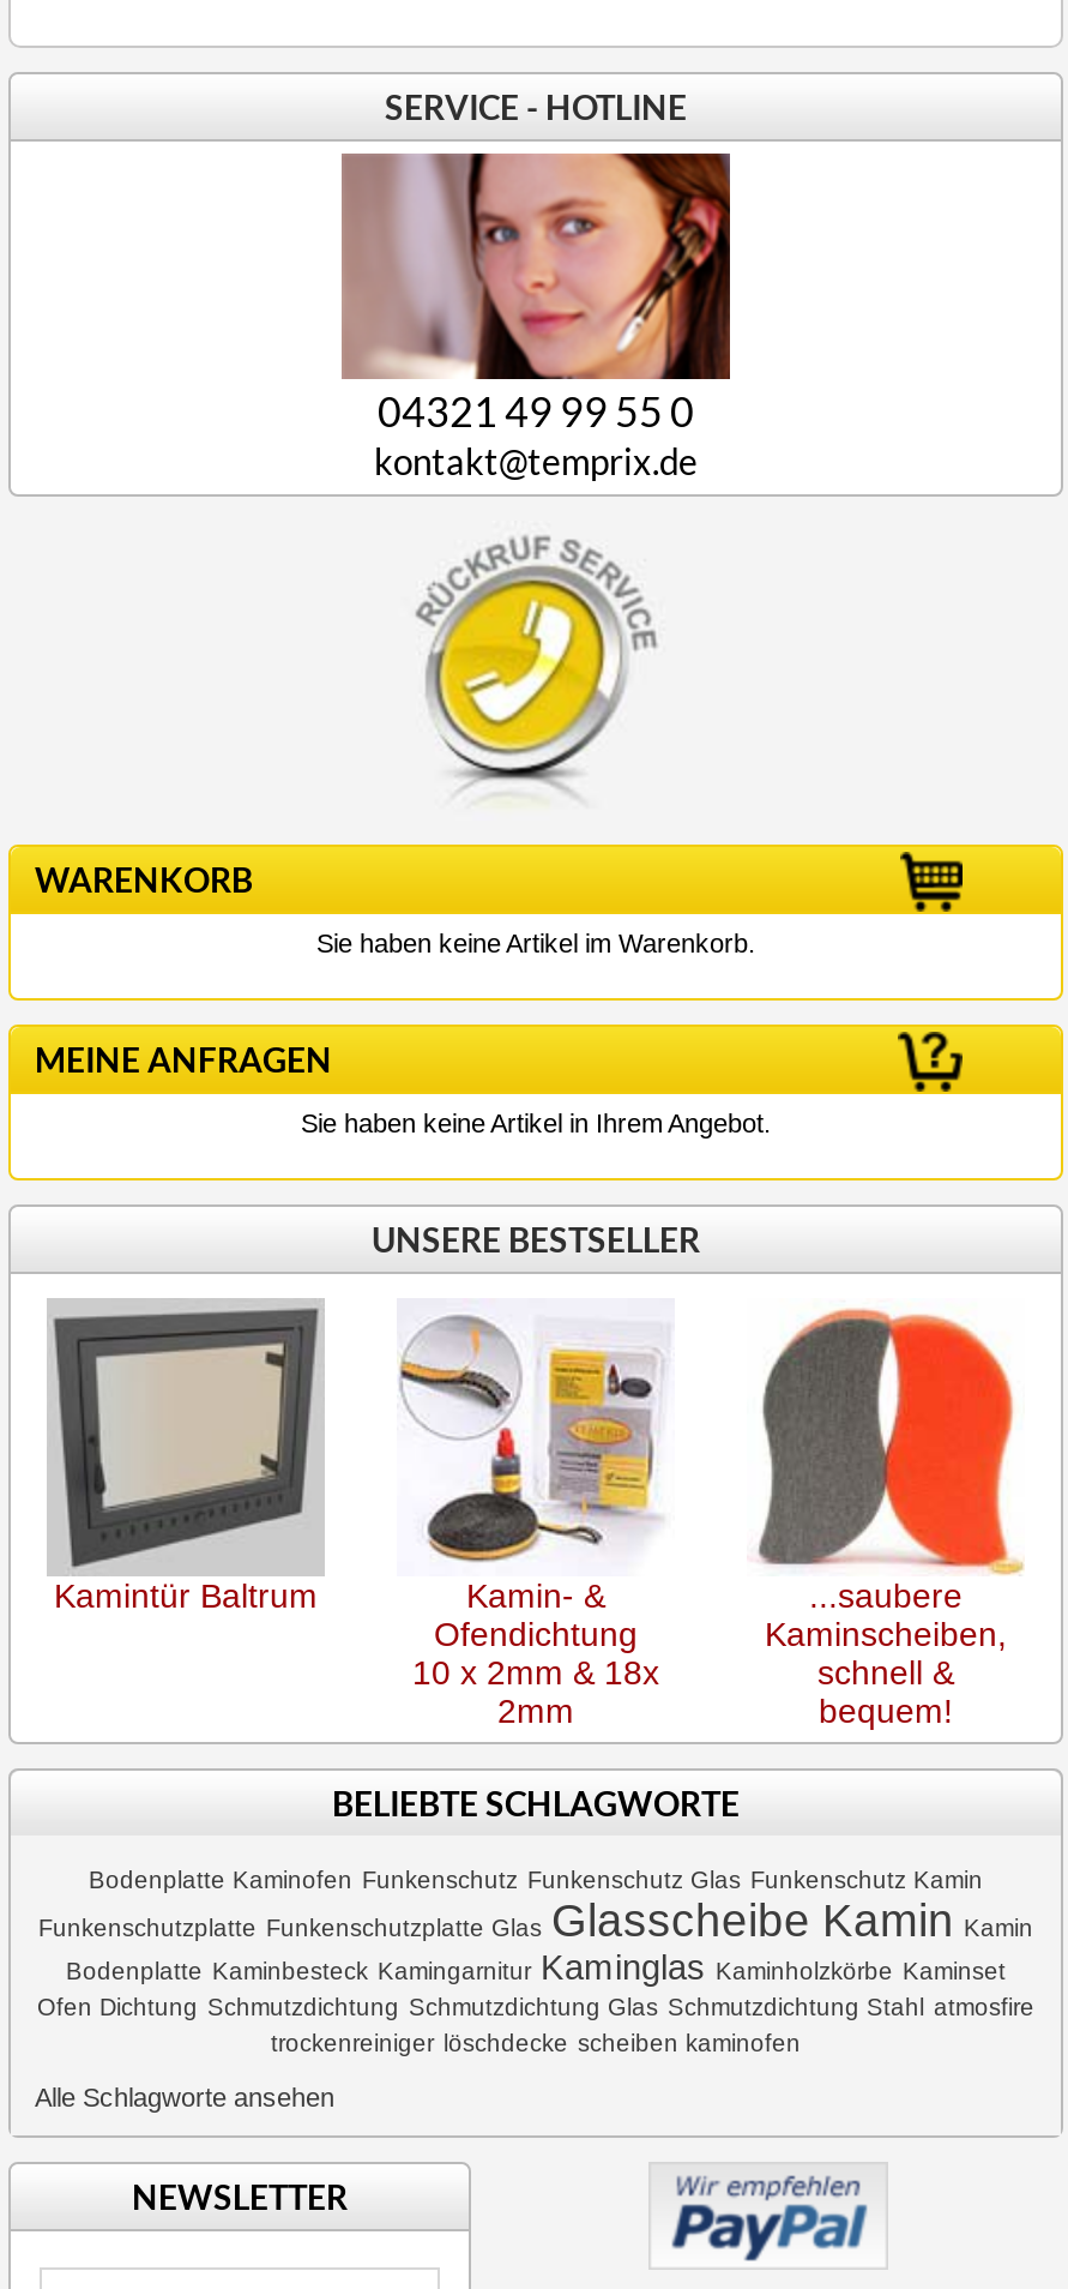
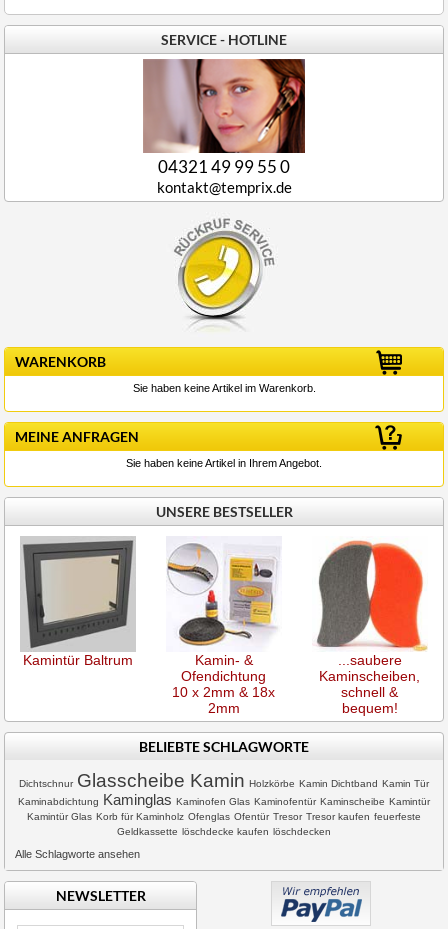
- Bodenplatte Kaminofen Funkenschutz Funkenschutz Glas Funkenschutz Kamin
- Funkenschutzplatte Funkenschutzplatte Glas Glasscheibe Kamin Kamin
- Bodenplatte Kaminbesteck Kamingarnitur Kaminglas Kaminholzkörbe Kaminset
- Ofen Dichtung Schmutzdichtung Schmutzdichtung Glas Schmutzdichtung Stahl atmosfire
- trockenreiniger löschdecke scheiben kaminofen
+ Dichtschnur Glasscheibe Kamin Holzkörbe Kamin Dichtband Kamin Tür
+ Kaminabdichtung Kaminglas Kaminofen Glas Kaminofentür Kaminscheibe Kamintür
+ Kamintür Glas Korb für Kaminholz Ofenglas Ofentür Tresor Tresor kaufen feuerfeste
+ Geldkassette löschdecke kaufen löschdecken
